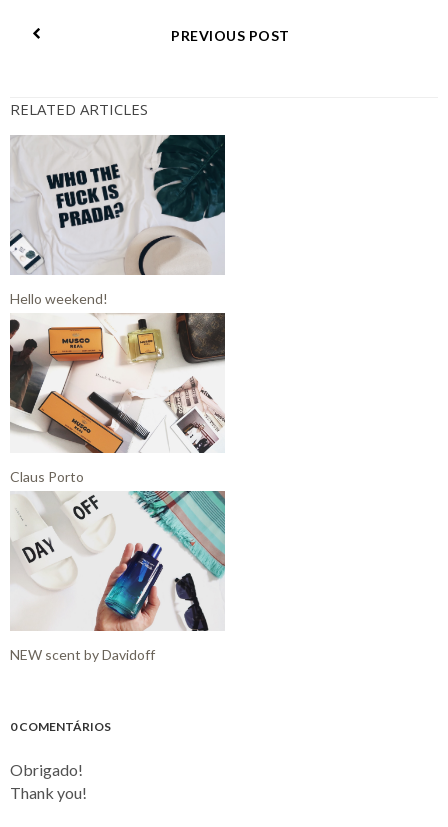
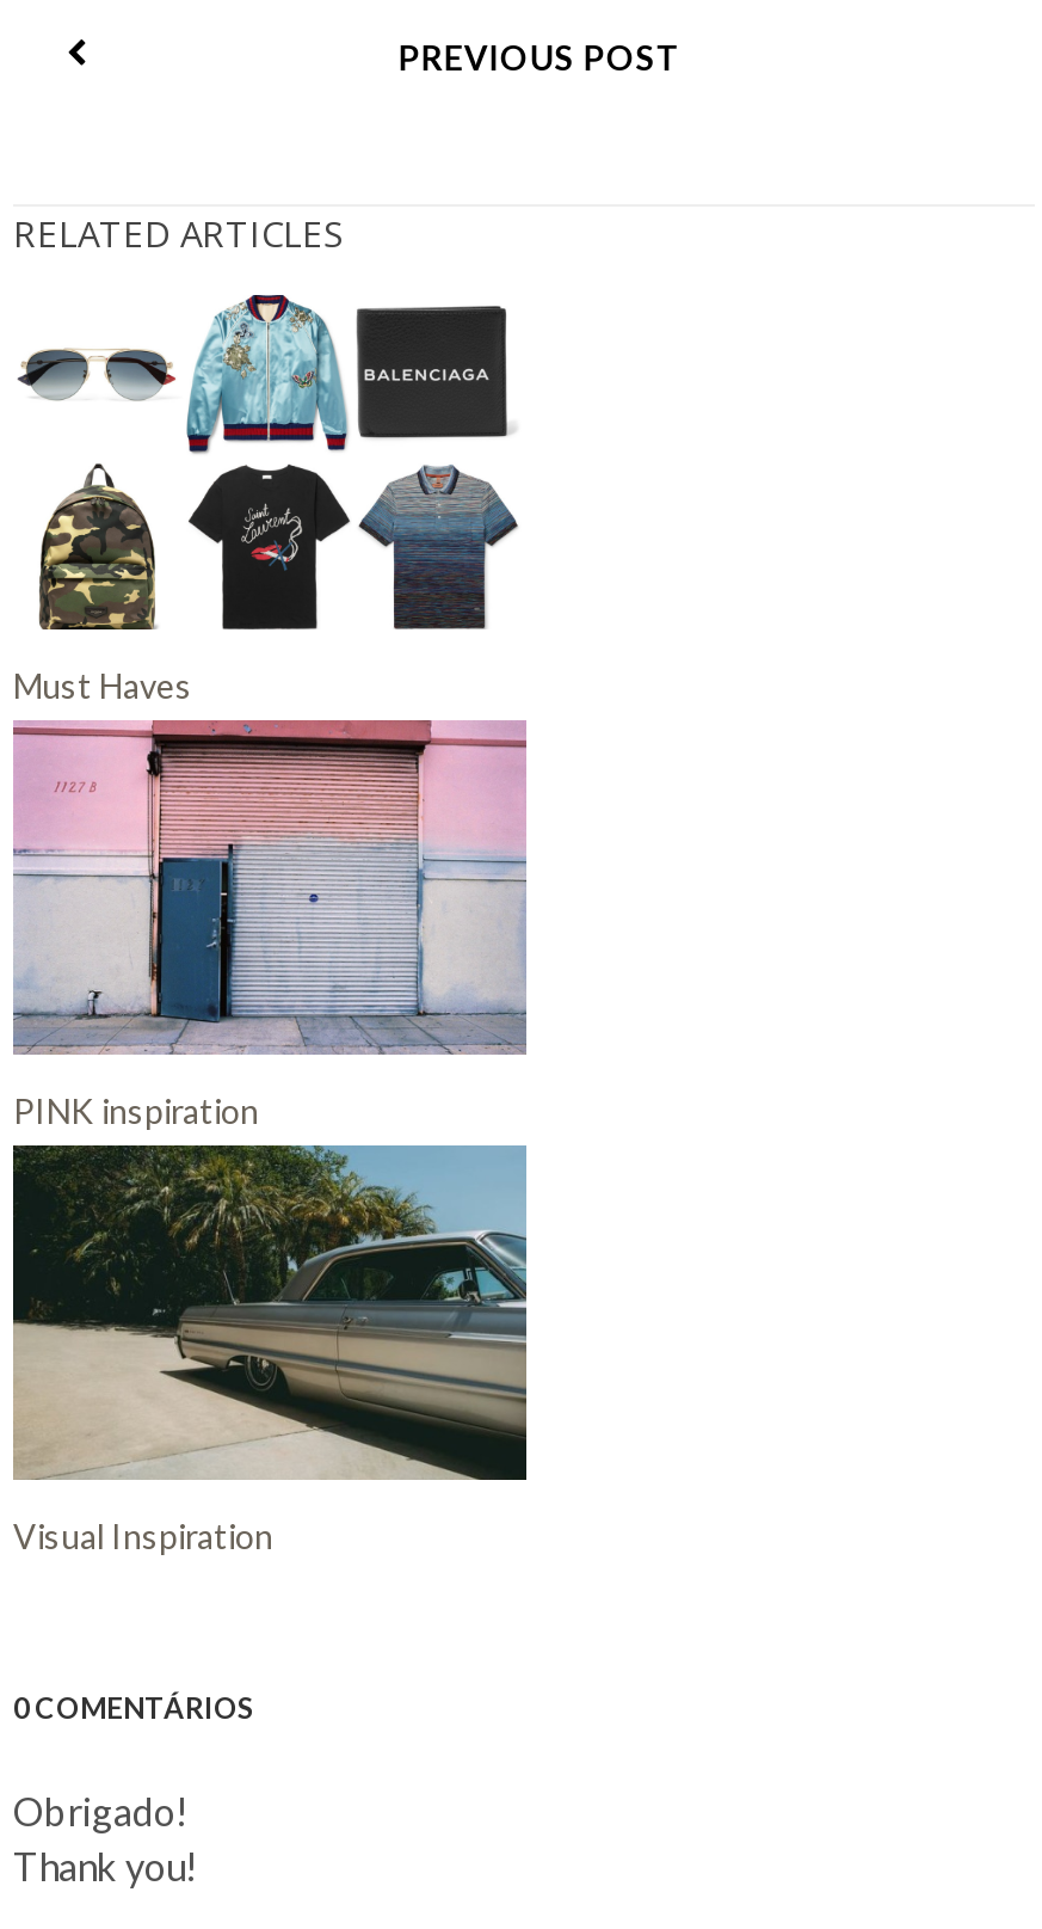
- [image]
- Hello weekend!
+ [image]
+ Must Haves

- [image]
- Claus Porto
+ [image]
+ PINK inspiration

- [image]
- NEW scent by Davidoff
+ [image]
+ Visual Inspiration
